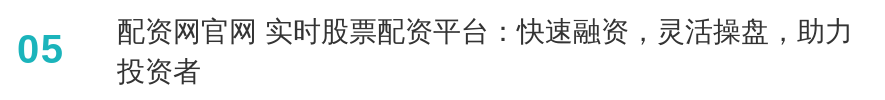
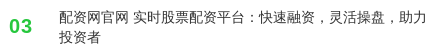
- 05 配资网官网 实时股票配资平台：快速融资，灵活操盘，助力 投资者
+ 03 配资网官网 实时股票配资平台：快速融资，灵活操盘，助力 投资者
